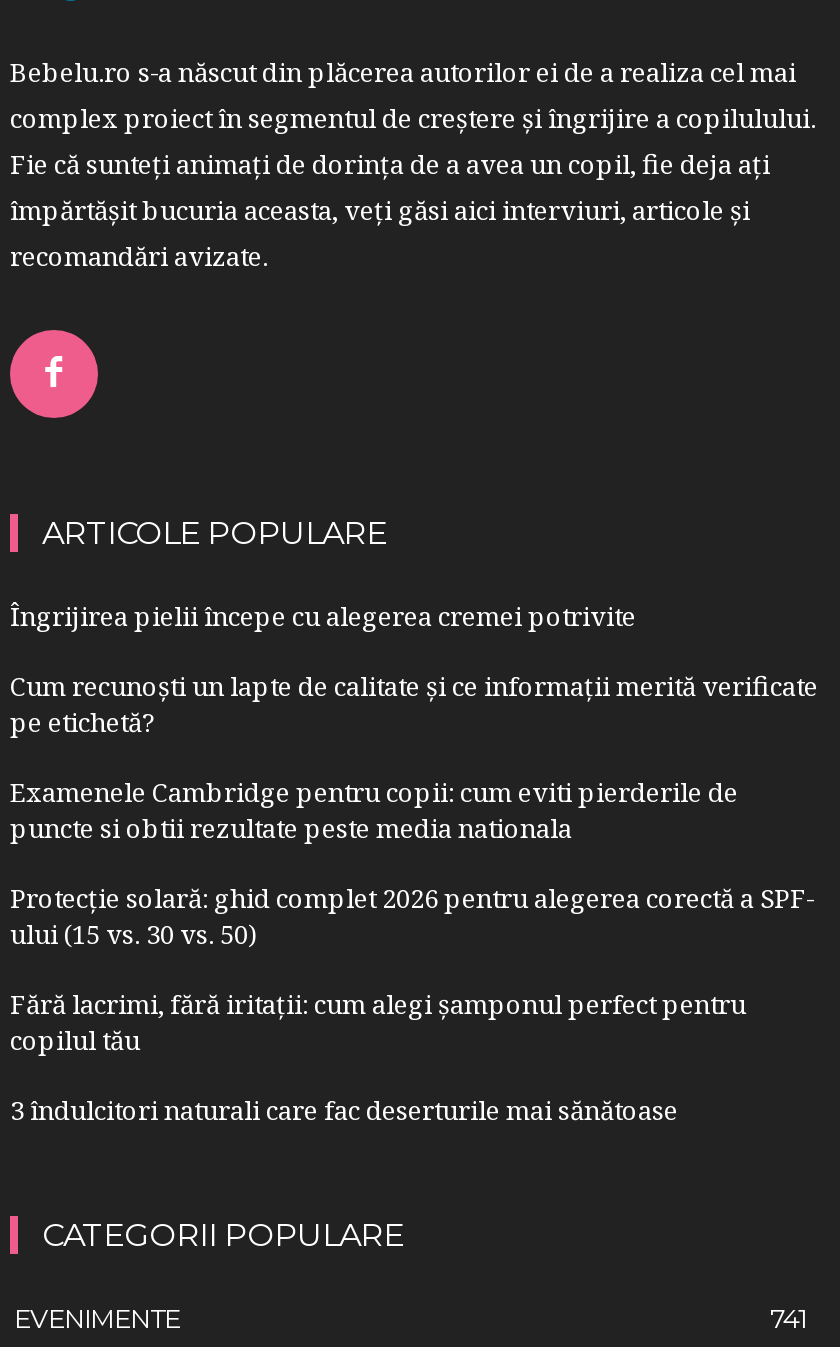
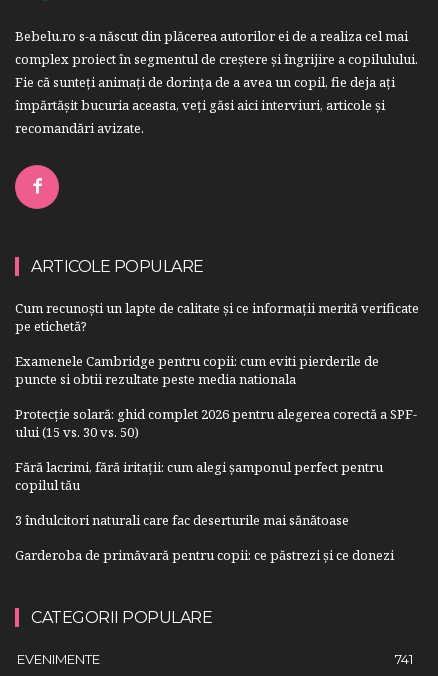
- Îngrijirea pielii începe cu alegerea cremei potrivite

moved up: Cum recunoști un lapte de calitate și ce informații merită verificate | pe etichetă? | Examenele Cambridge pentru copii: cum eviti pierderile de | ... | copilul tău | 3 îndulcitori naturali care fac deserturile mai sănătoase

+ Garderoba de primăvară pentru copii: ce păstrezi și ce donezi
